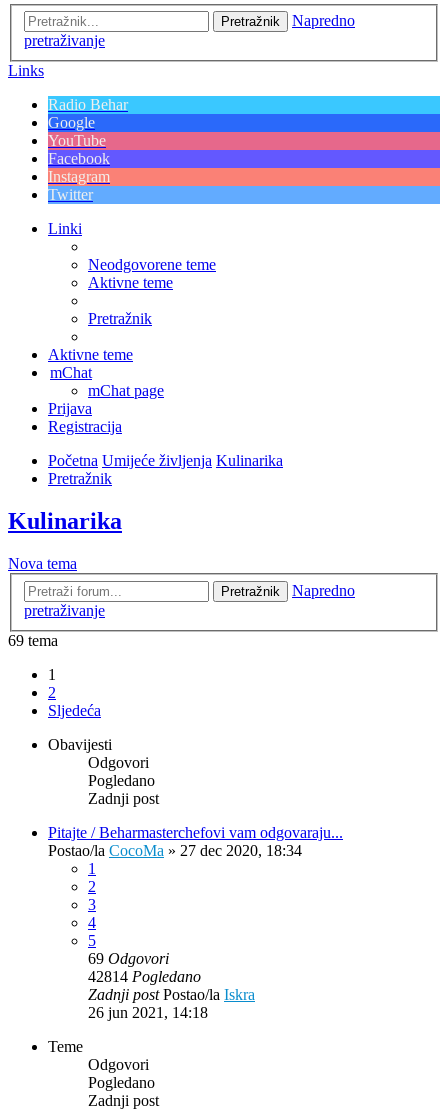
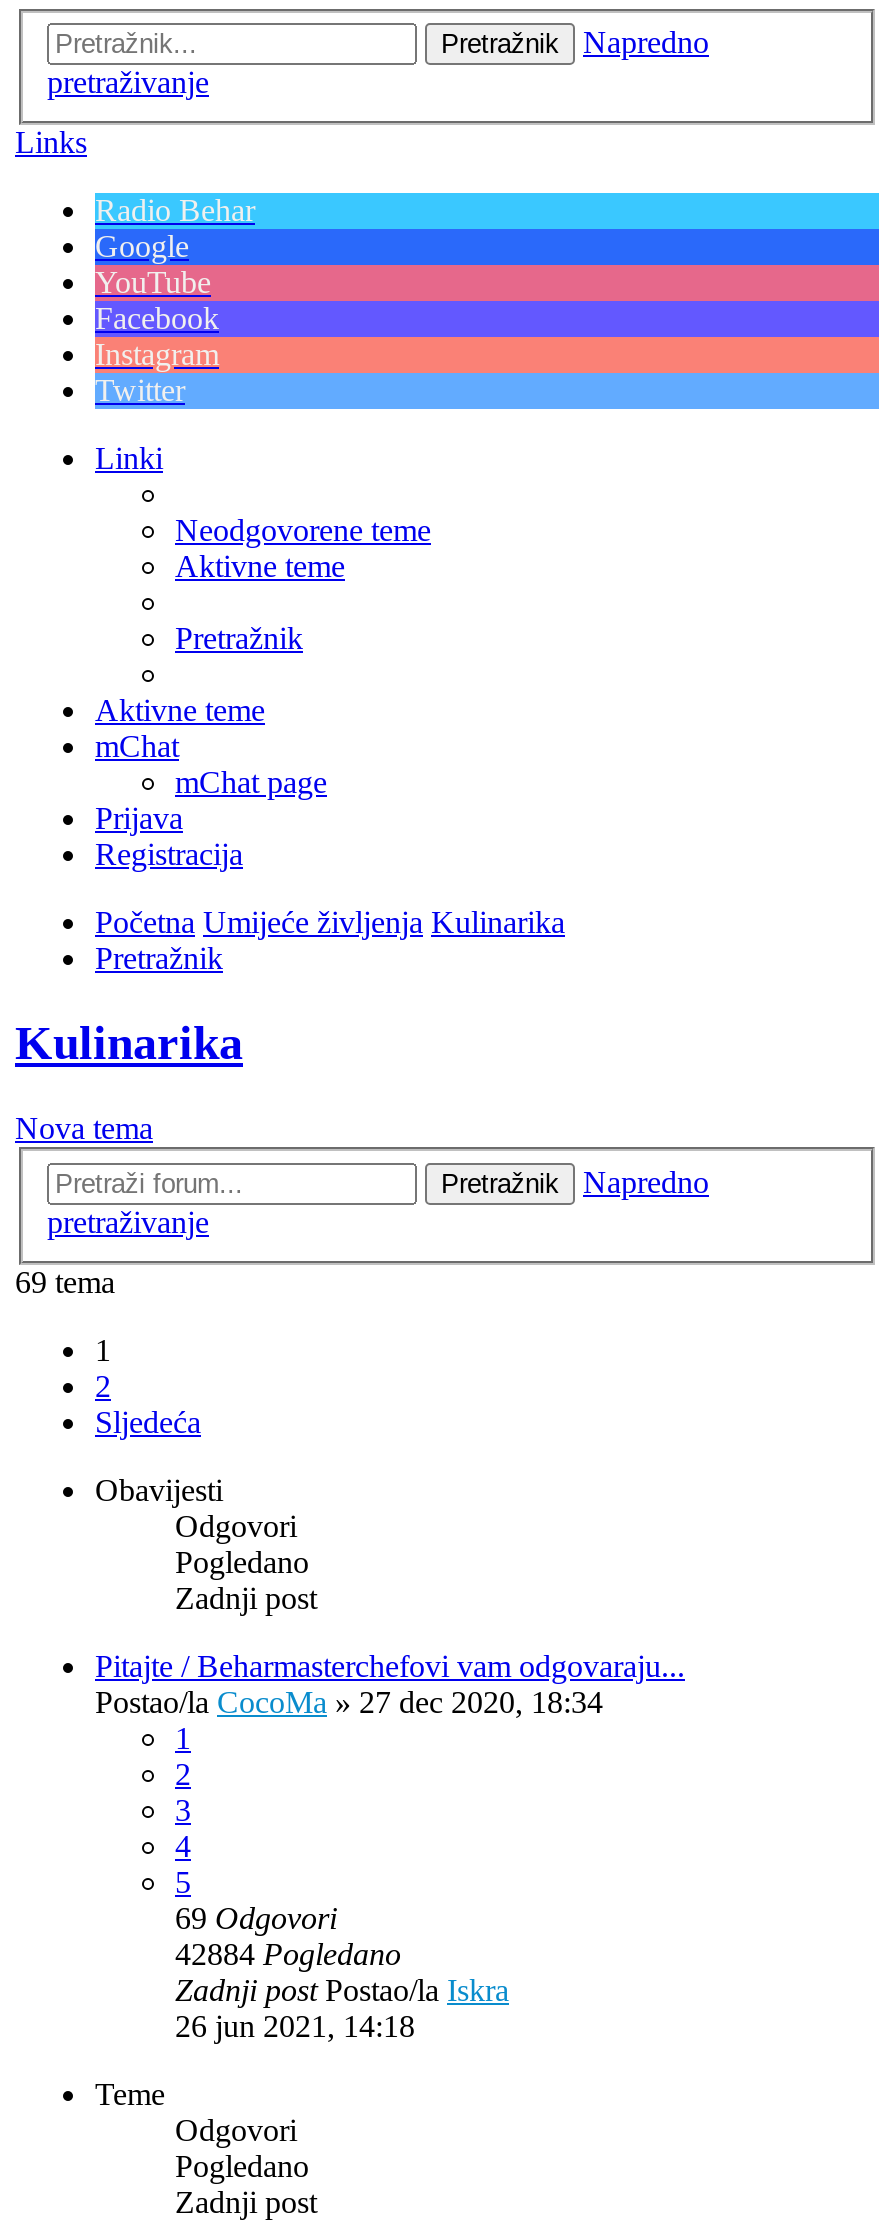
- 42814Pogledano
+ 42884Pogledano
